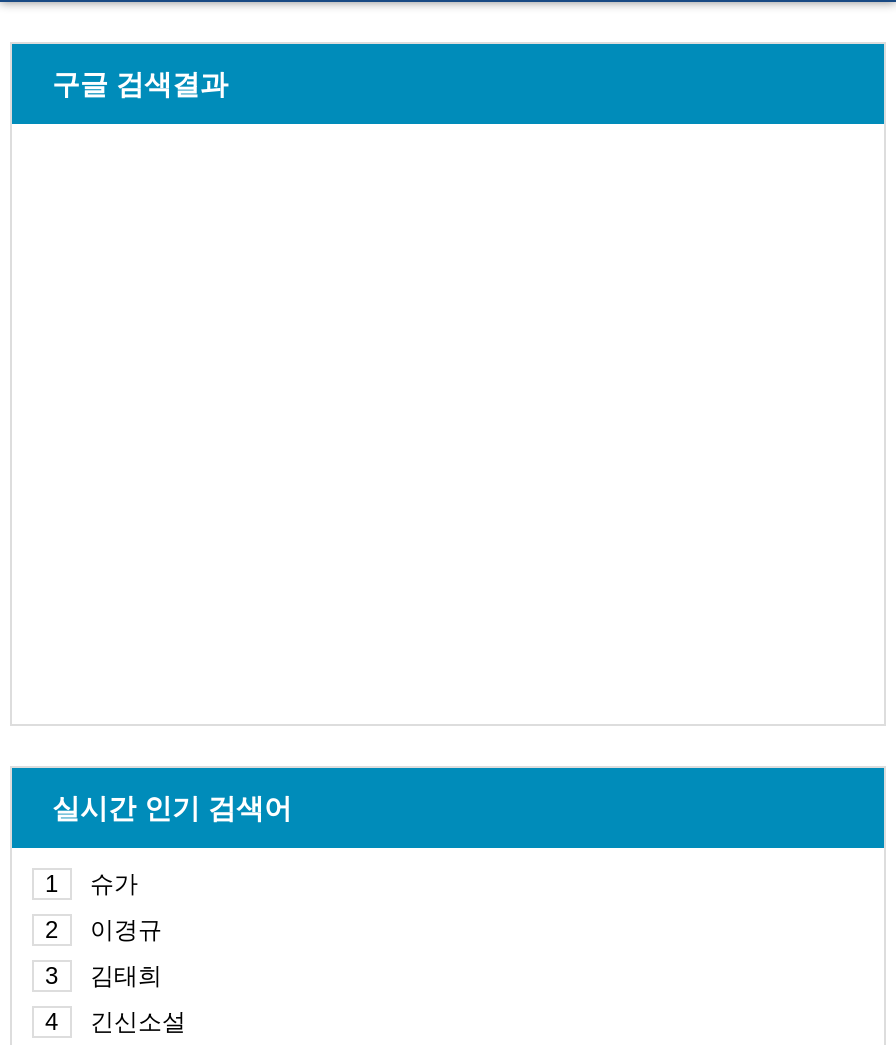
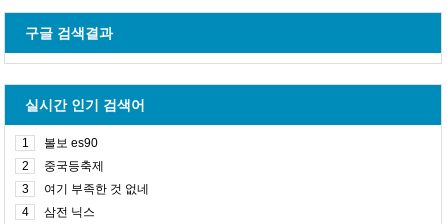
- 슈가
+ 볼보 es90

- 이경규
+ 중국등축제

- 김태희
+ 여기 부족한 것 없네

- 긴신소설
+ 삼전 닉스
